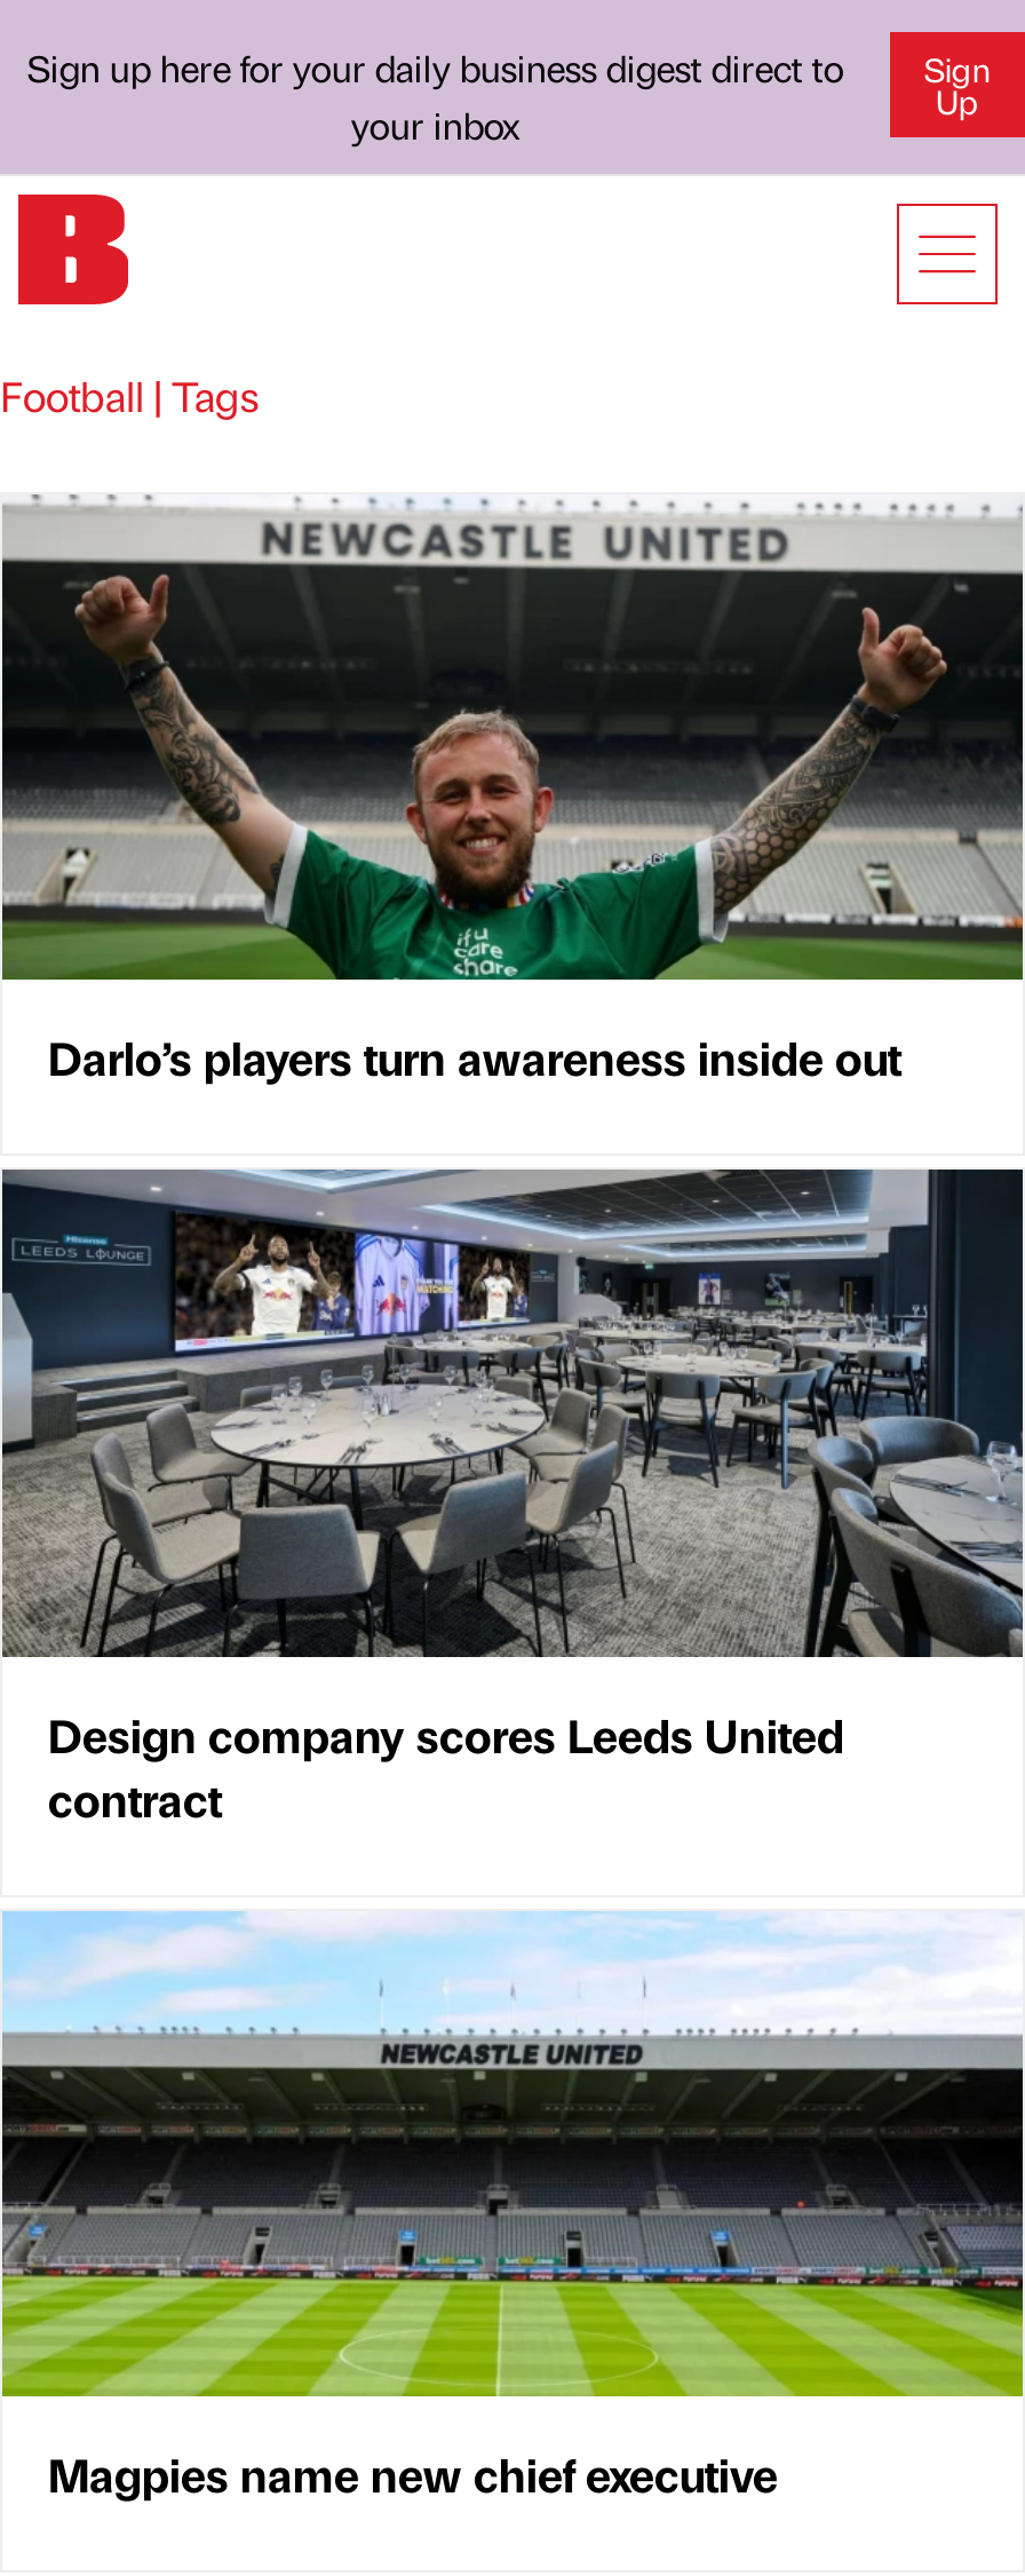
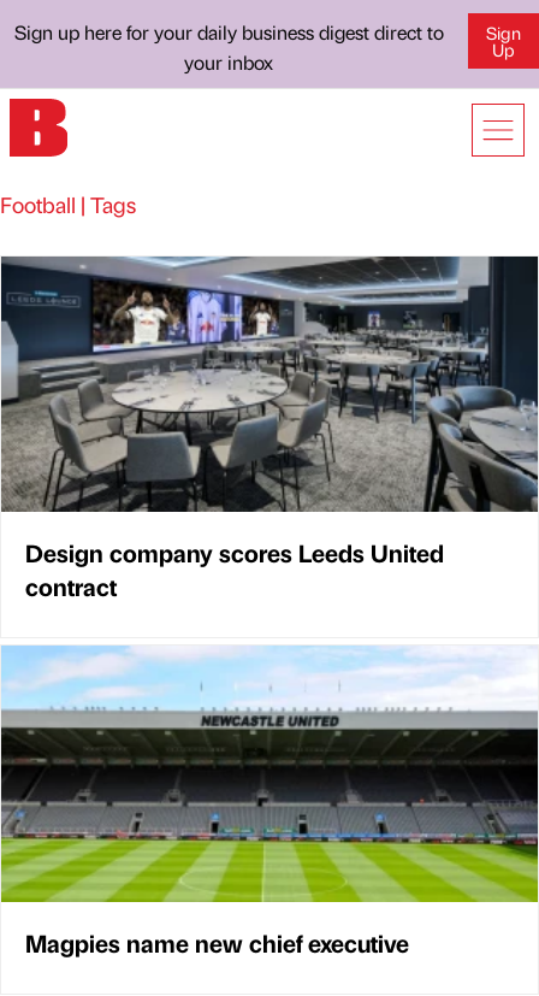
- [image]
- Darlo’s players turn awareness inside out
